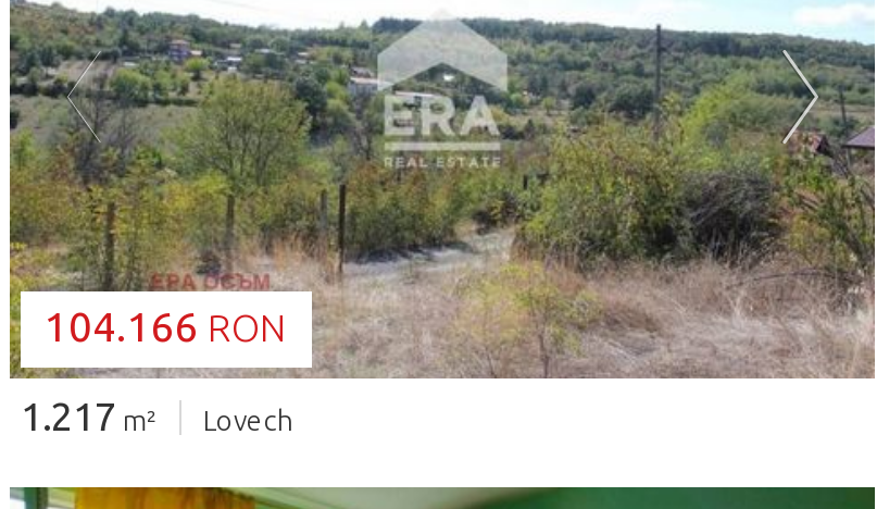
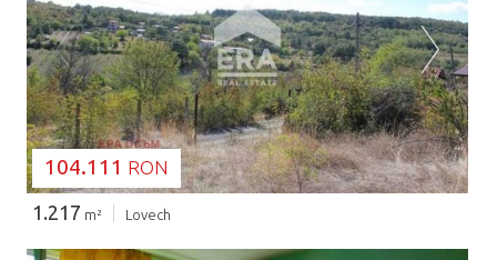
- 104.166 RON
+ 104.111 RON
